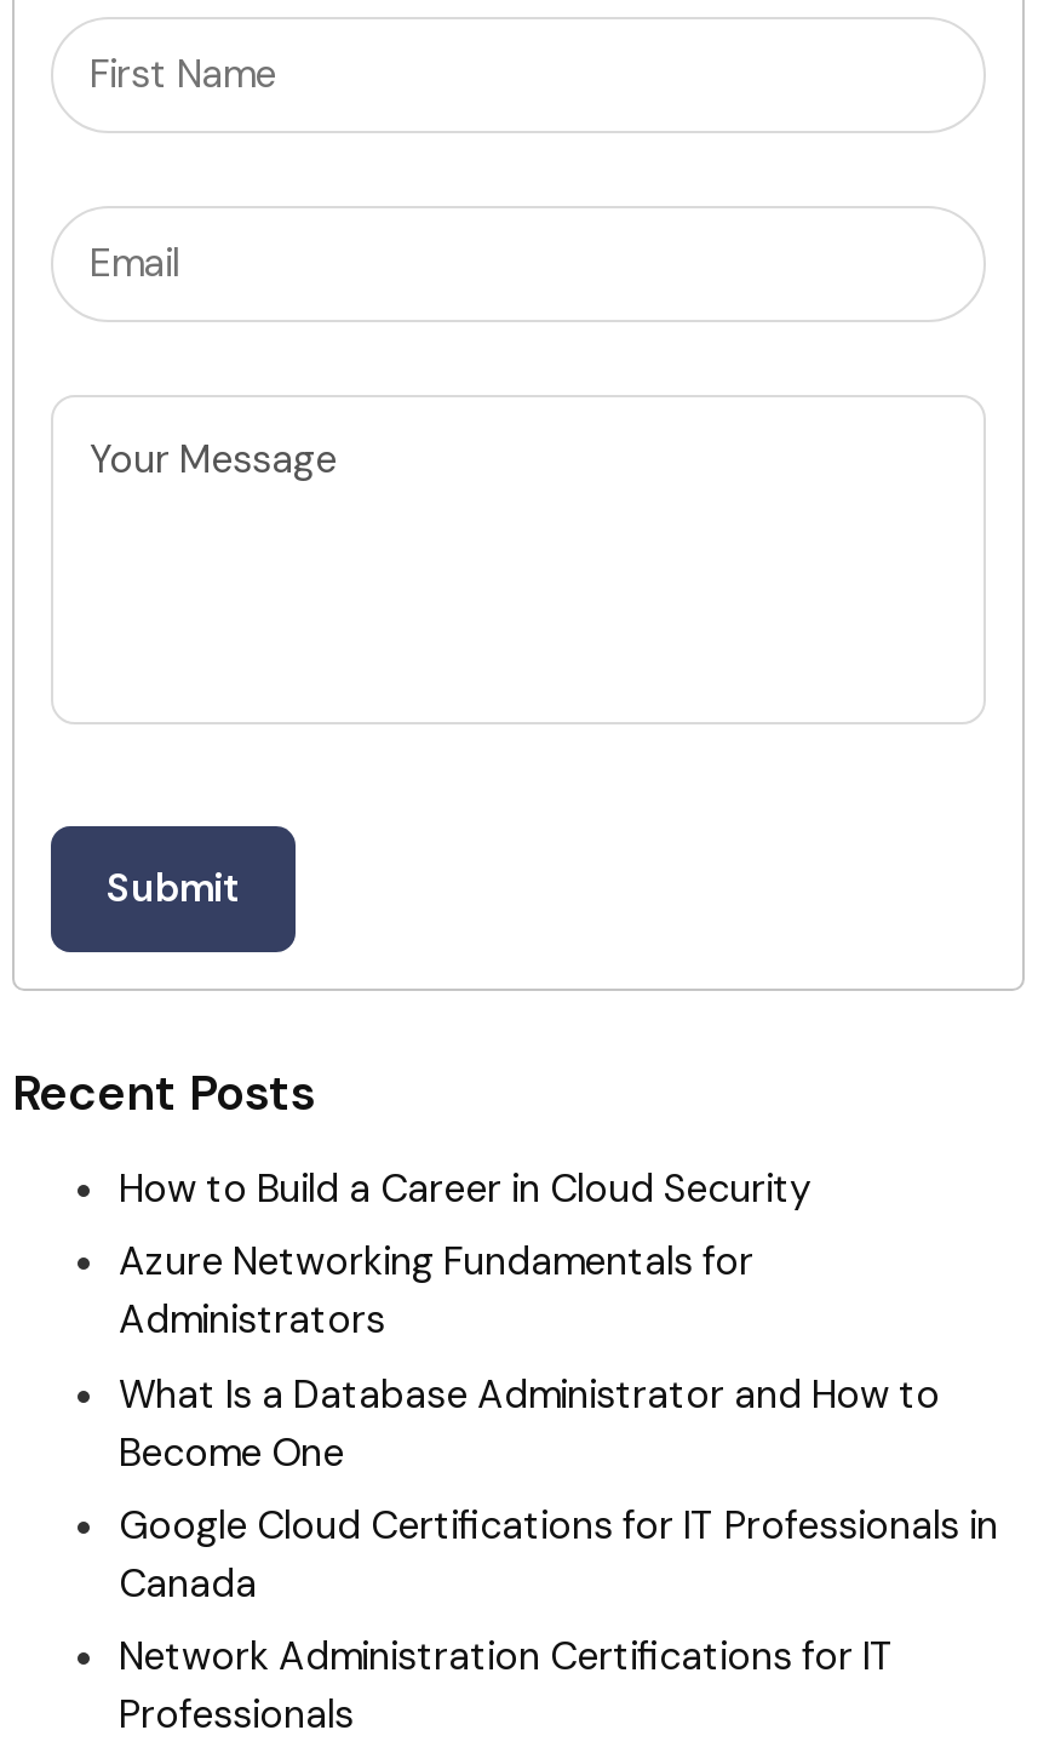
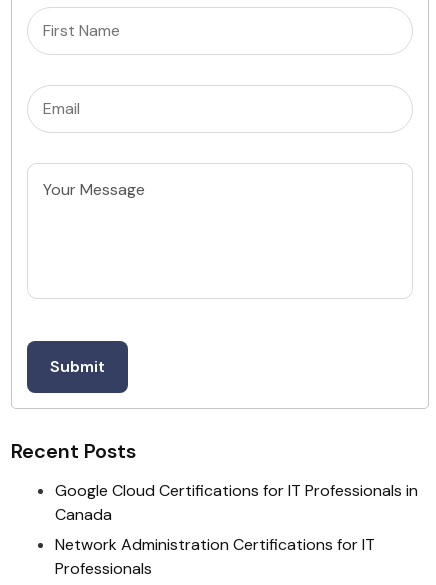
- How to Build a Career in Cloud Security
- Azure Networking Fundamentals for
- Administrators
- What Is a Database Administrator and How to
- Become One
